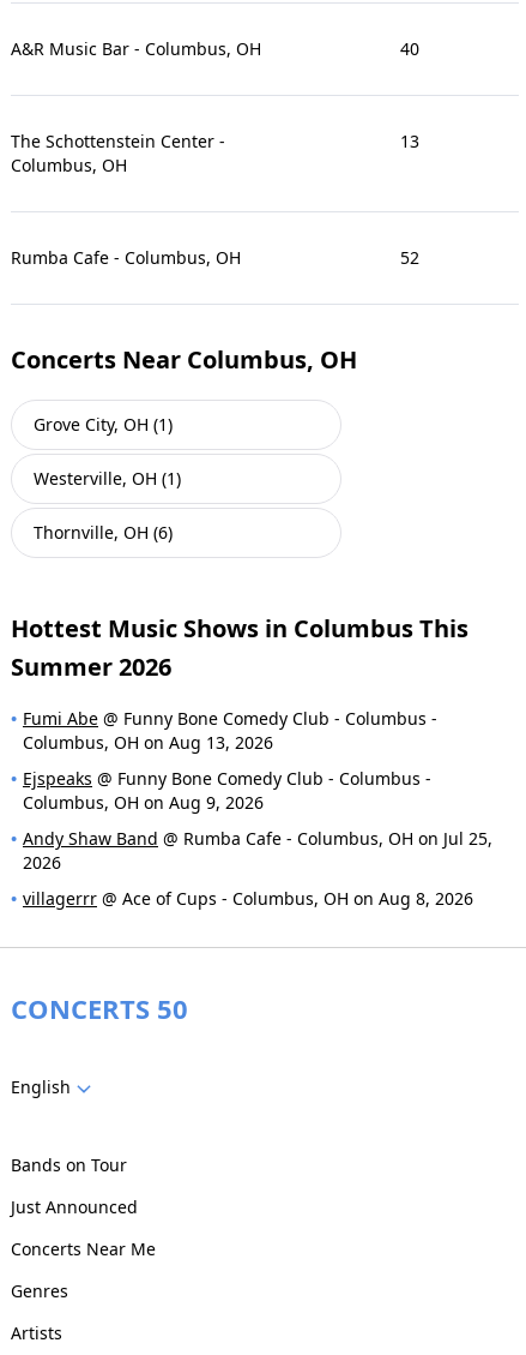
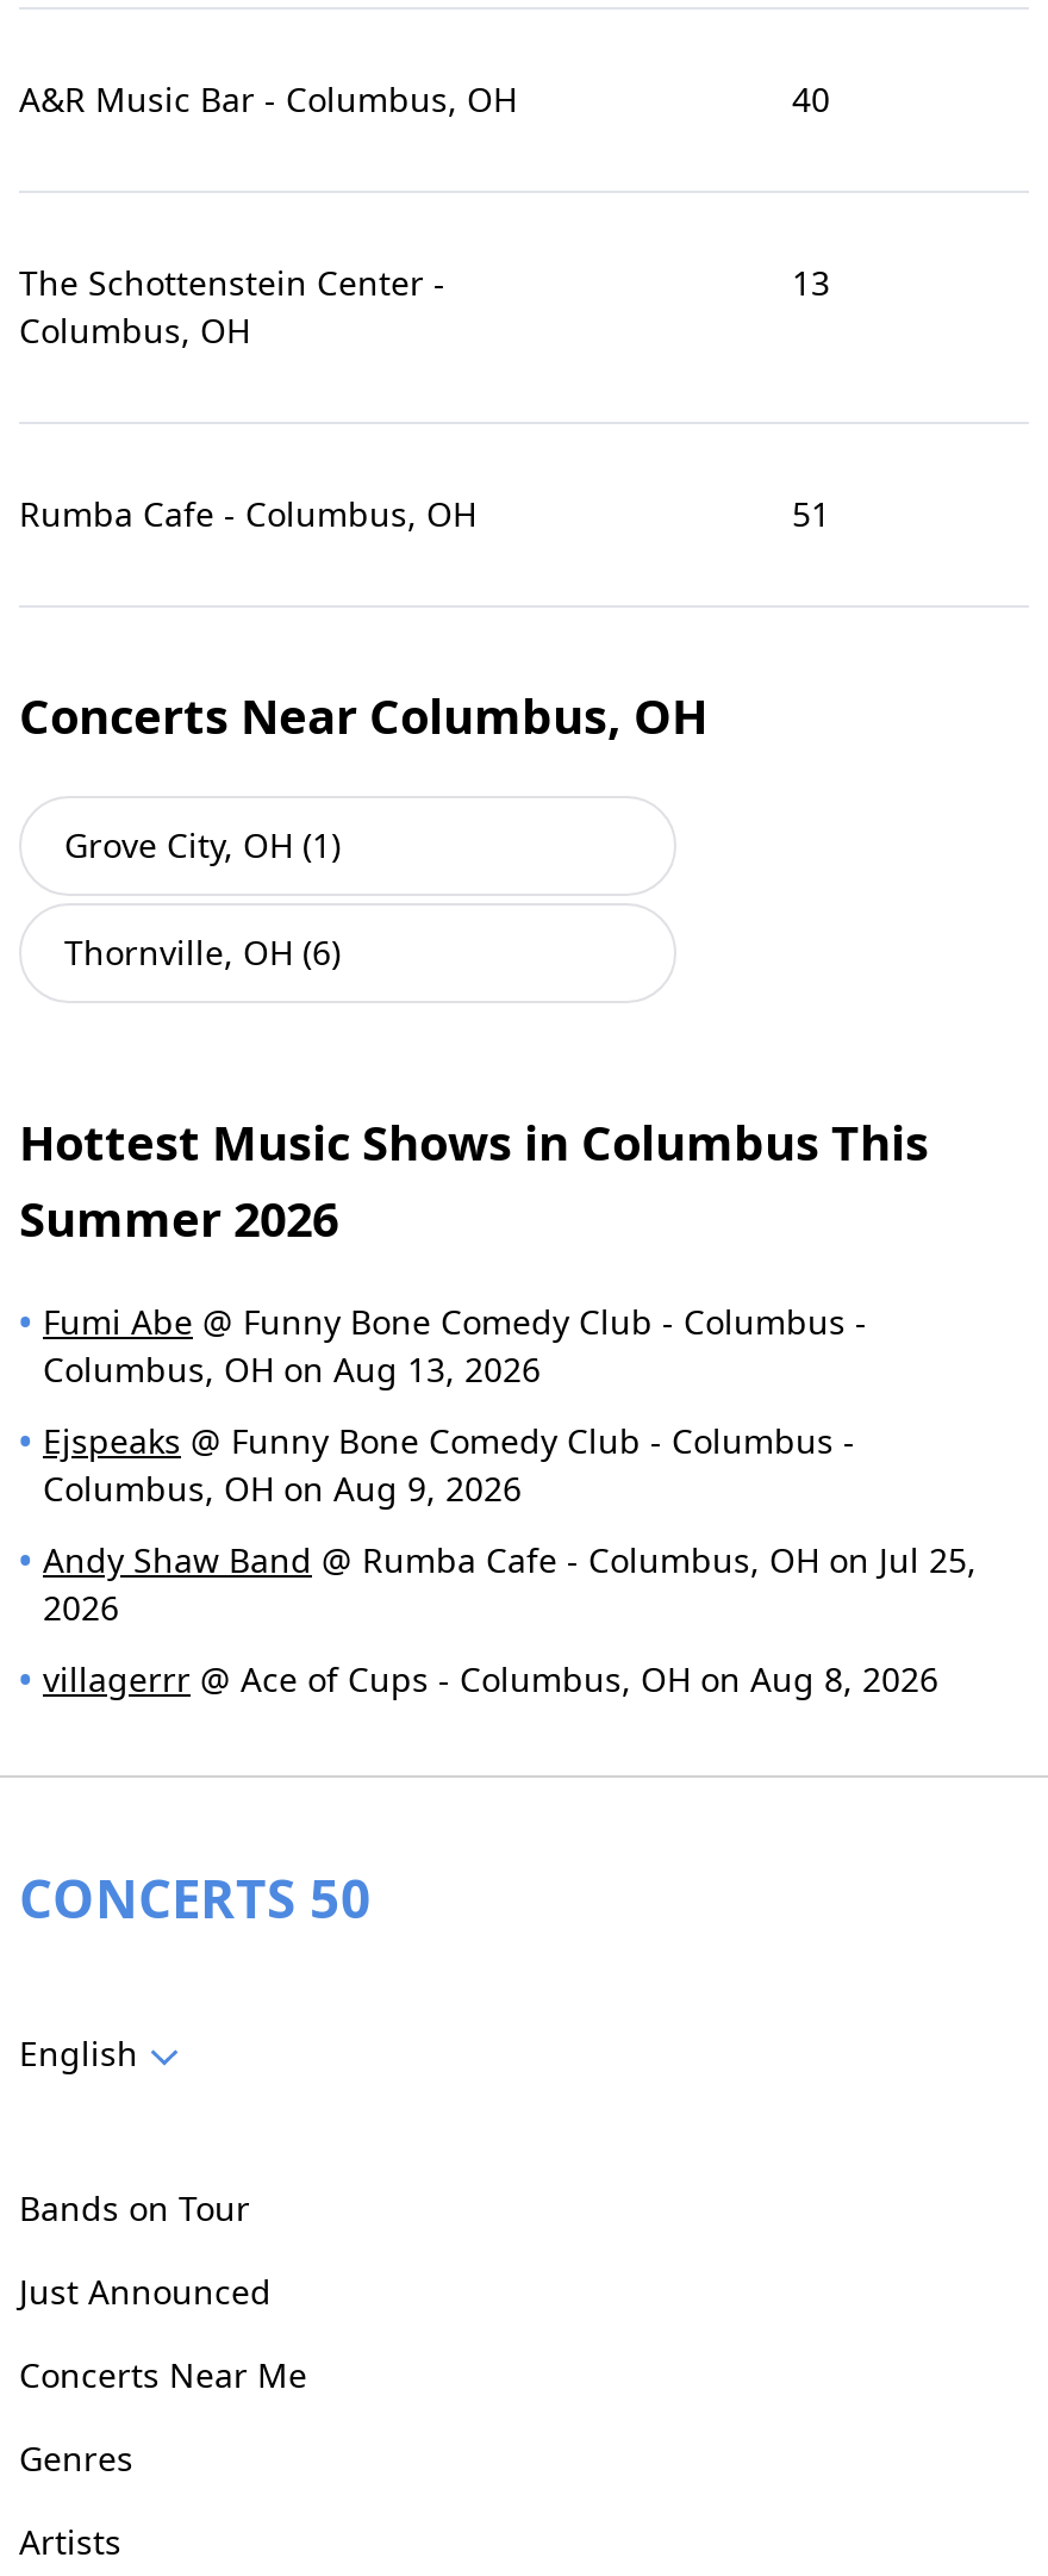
- 52
+ 51

- Westerville, OH (1)
